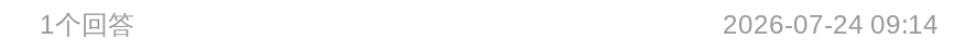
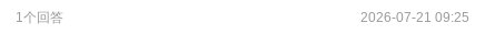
- 2026-07-24 09:14
+ 2026-07-21 09:25
